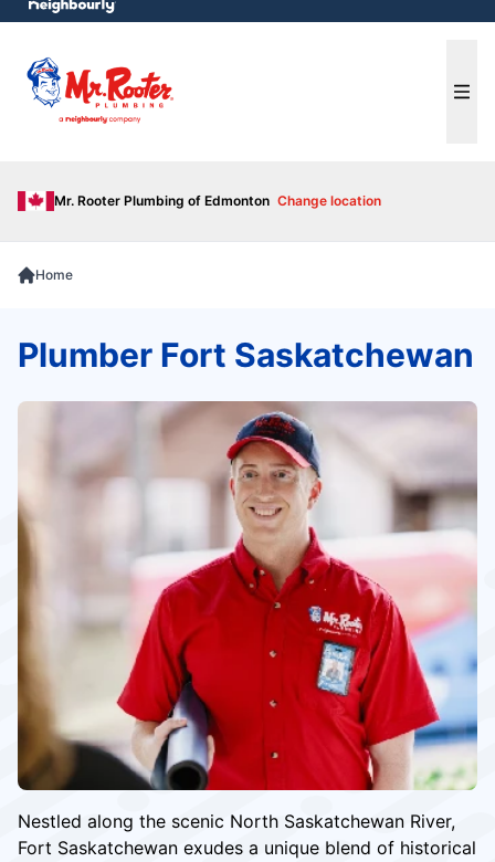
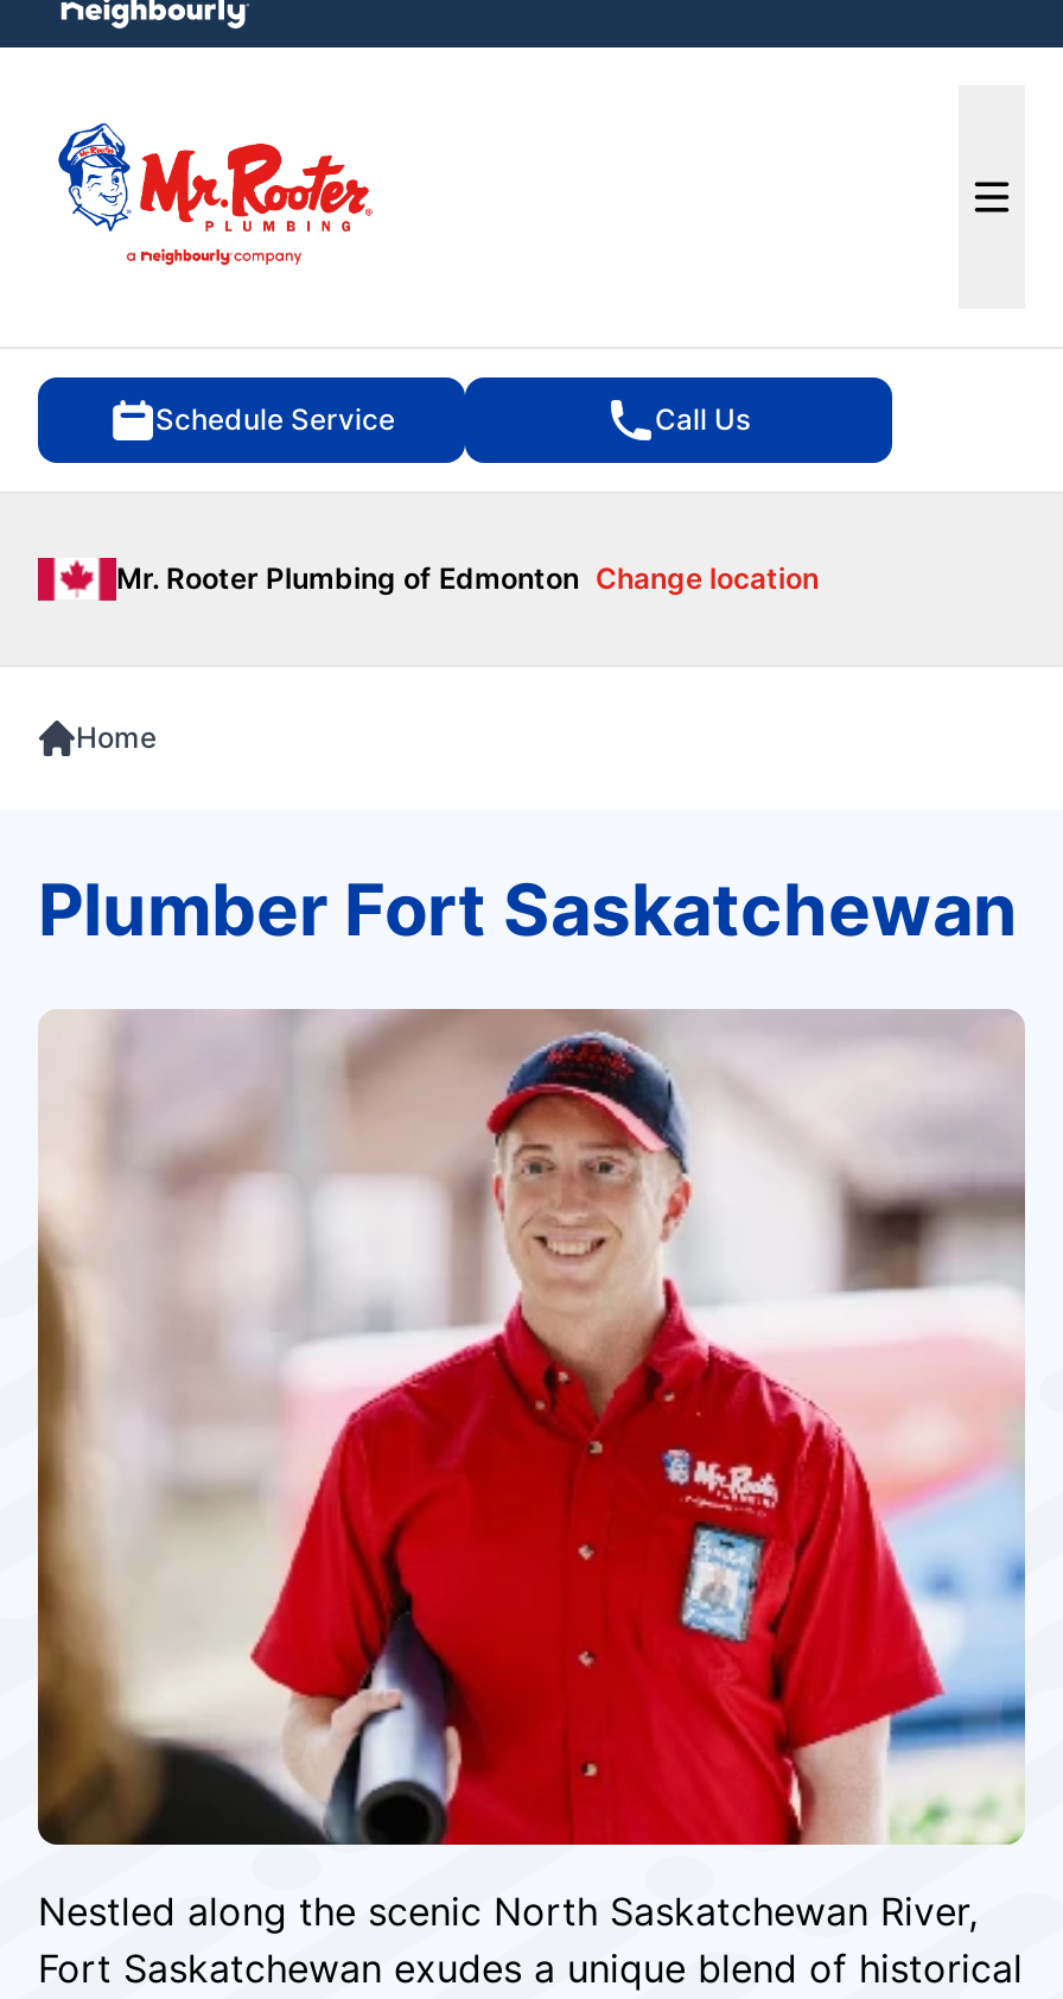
+ Schedule Service
+ Call Us
